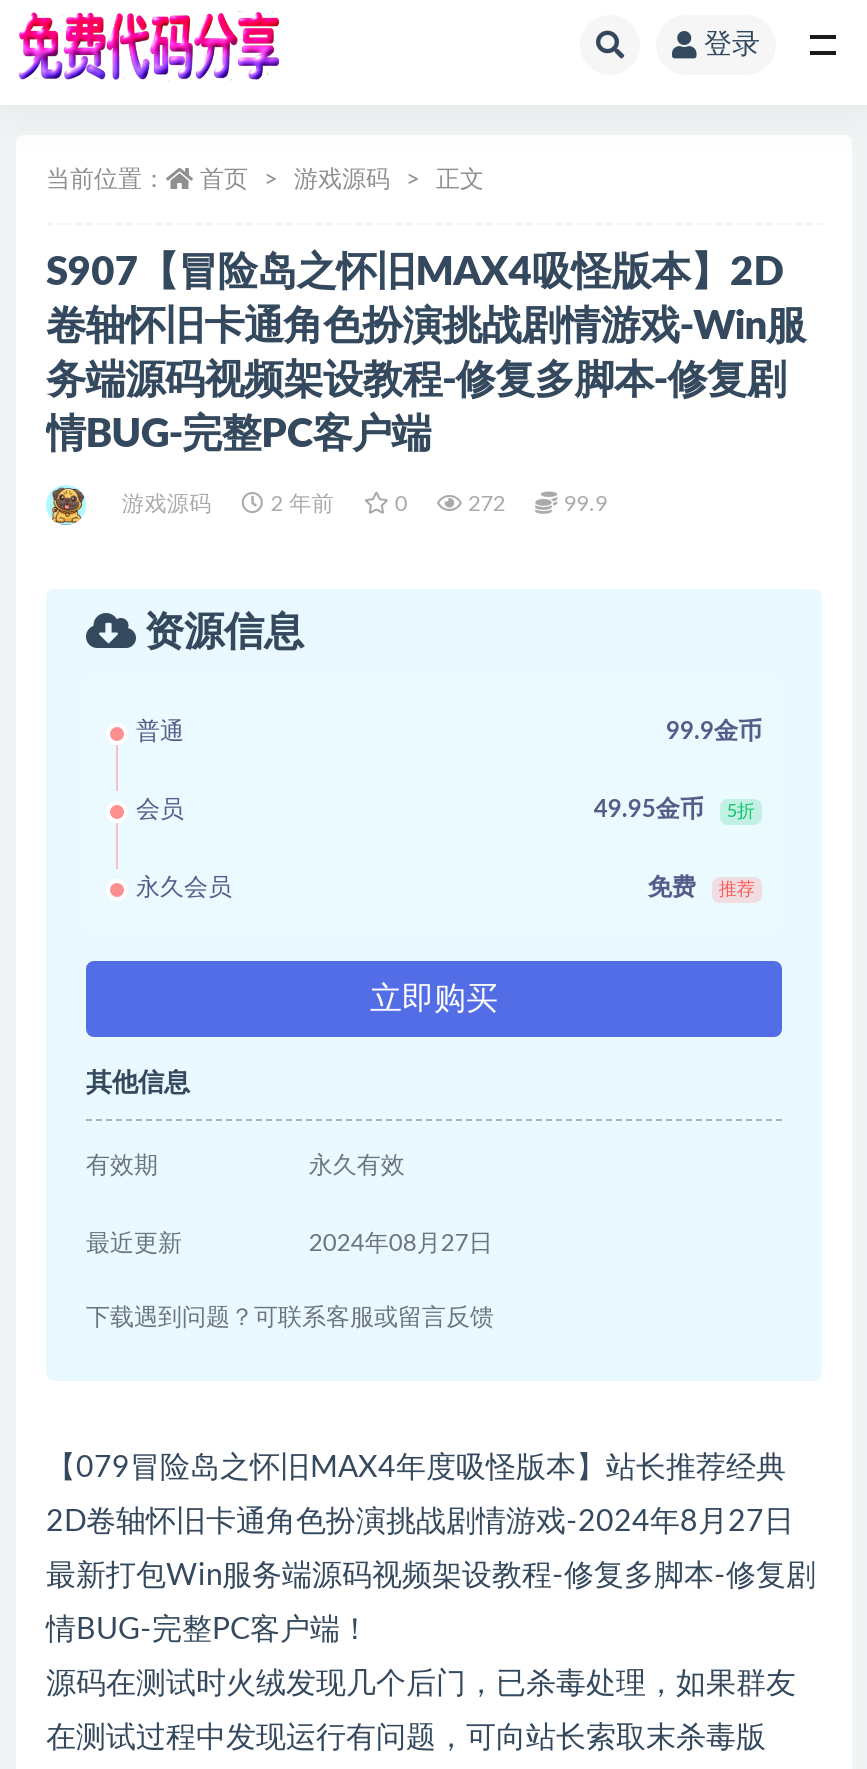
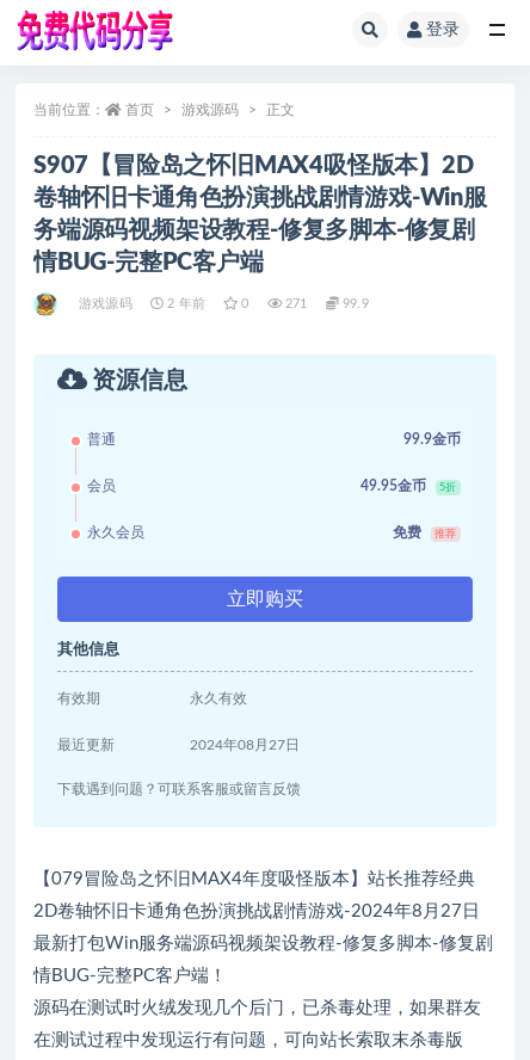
- 272
+ 271
